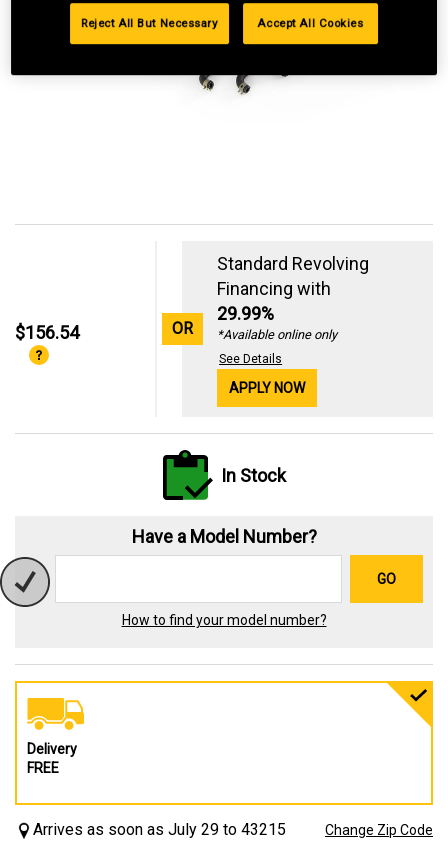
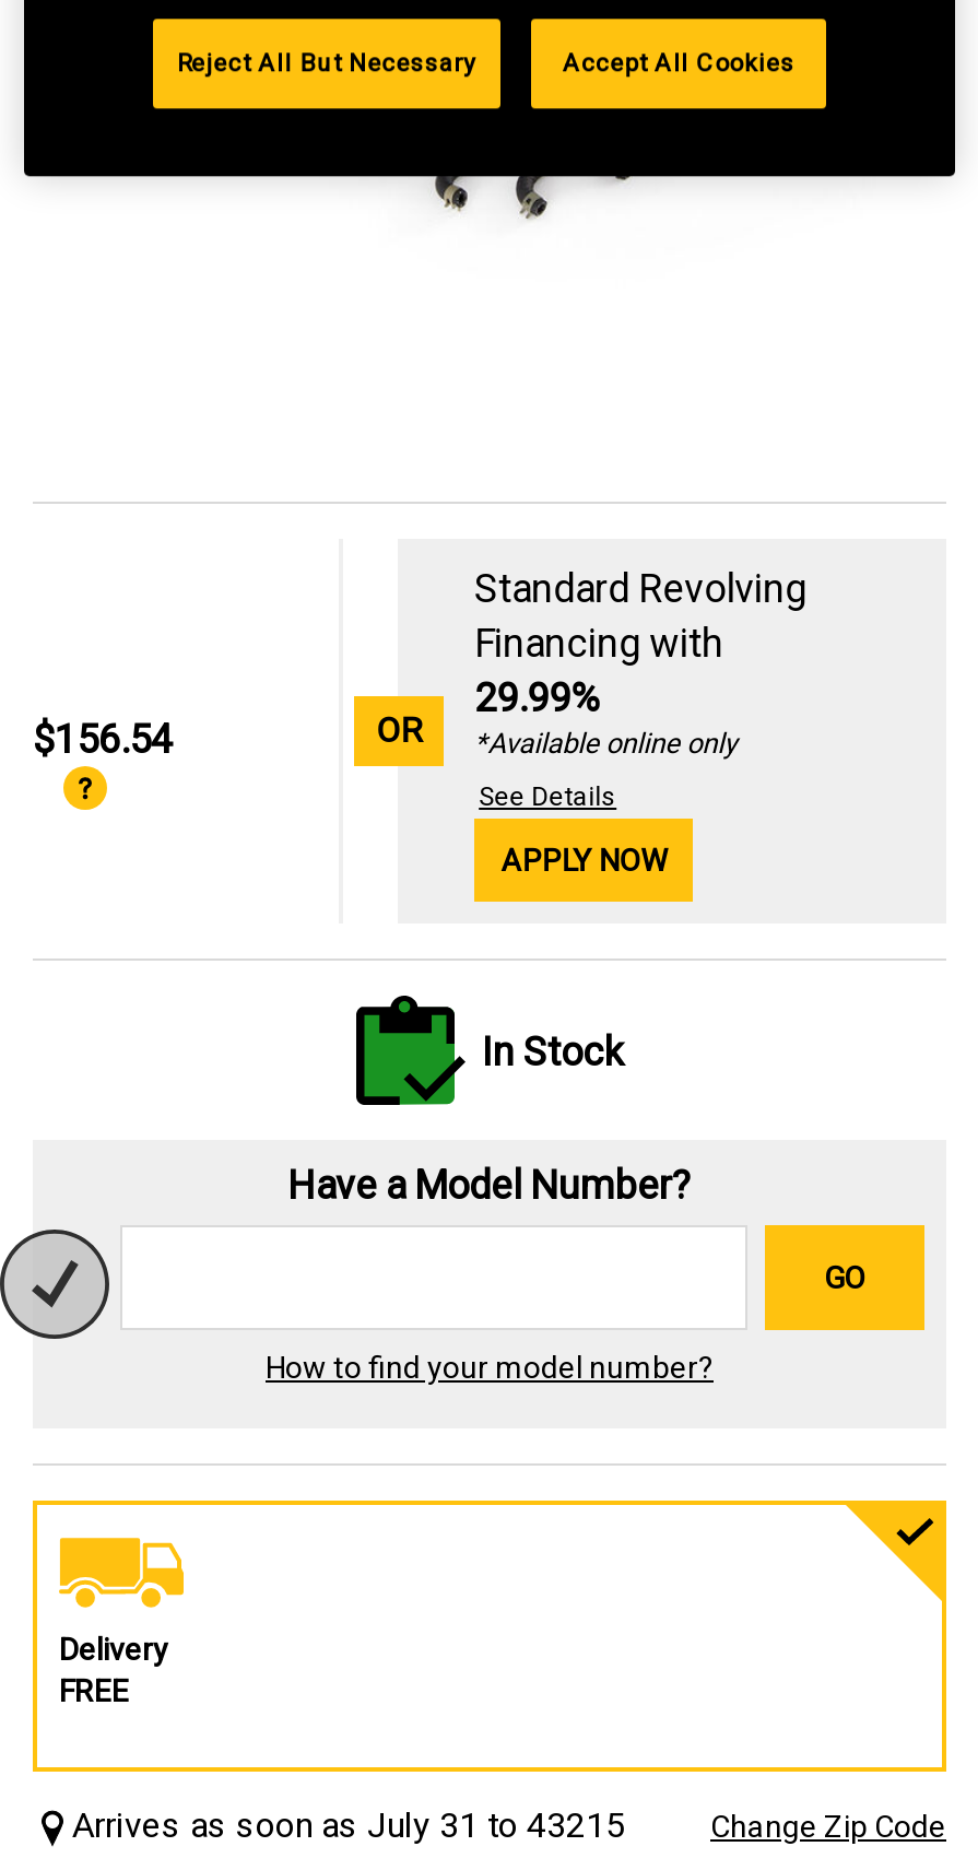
- Arrives as soon as July 29 to 43215
+ Arrives as soon as July 31 to 43215
